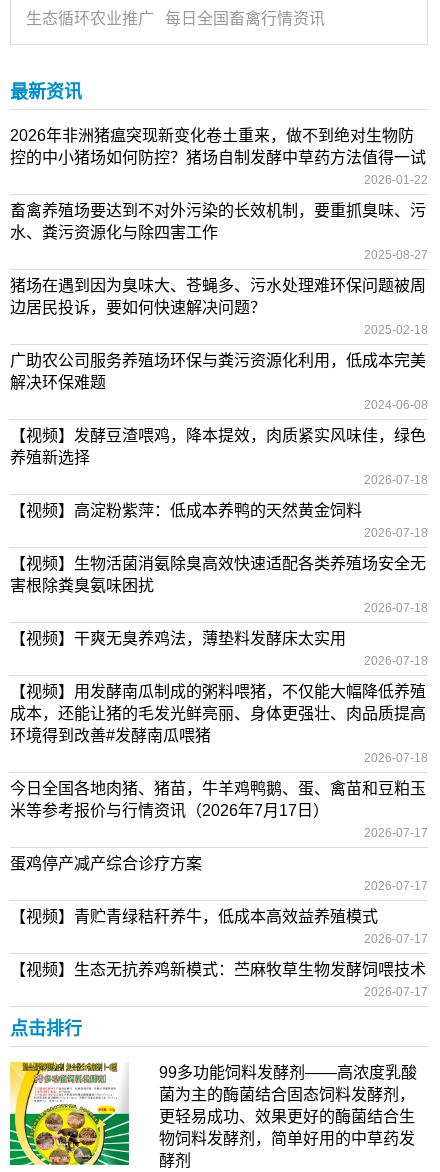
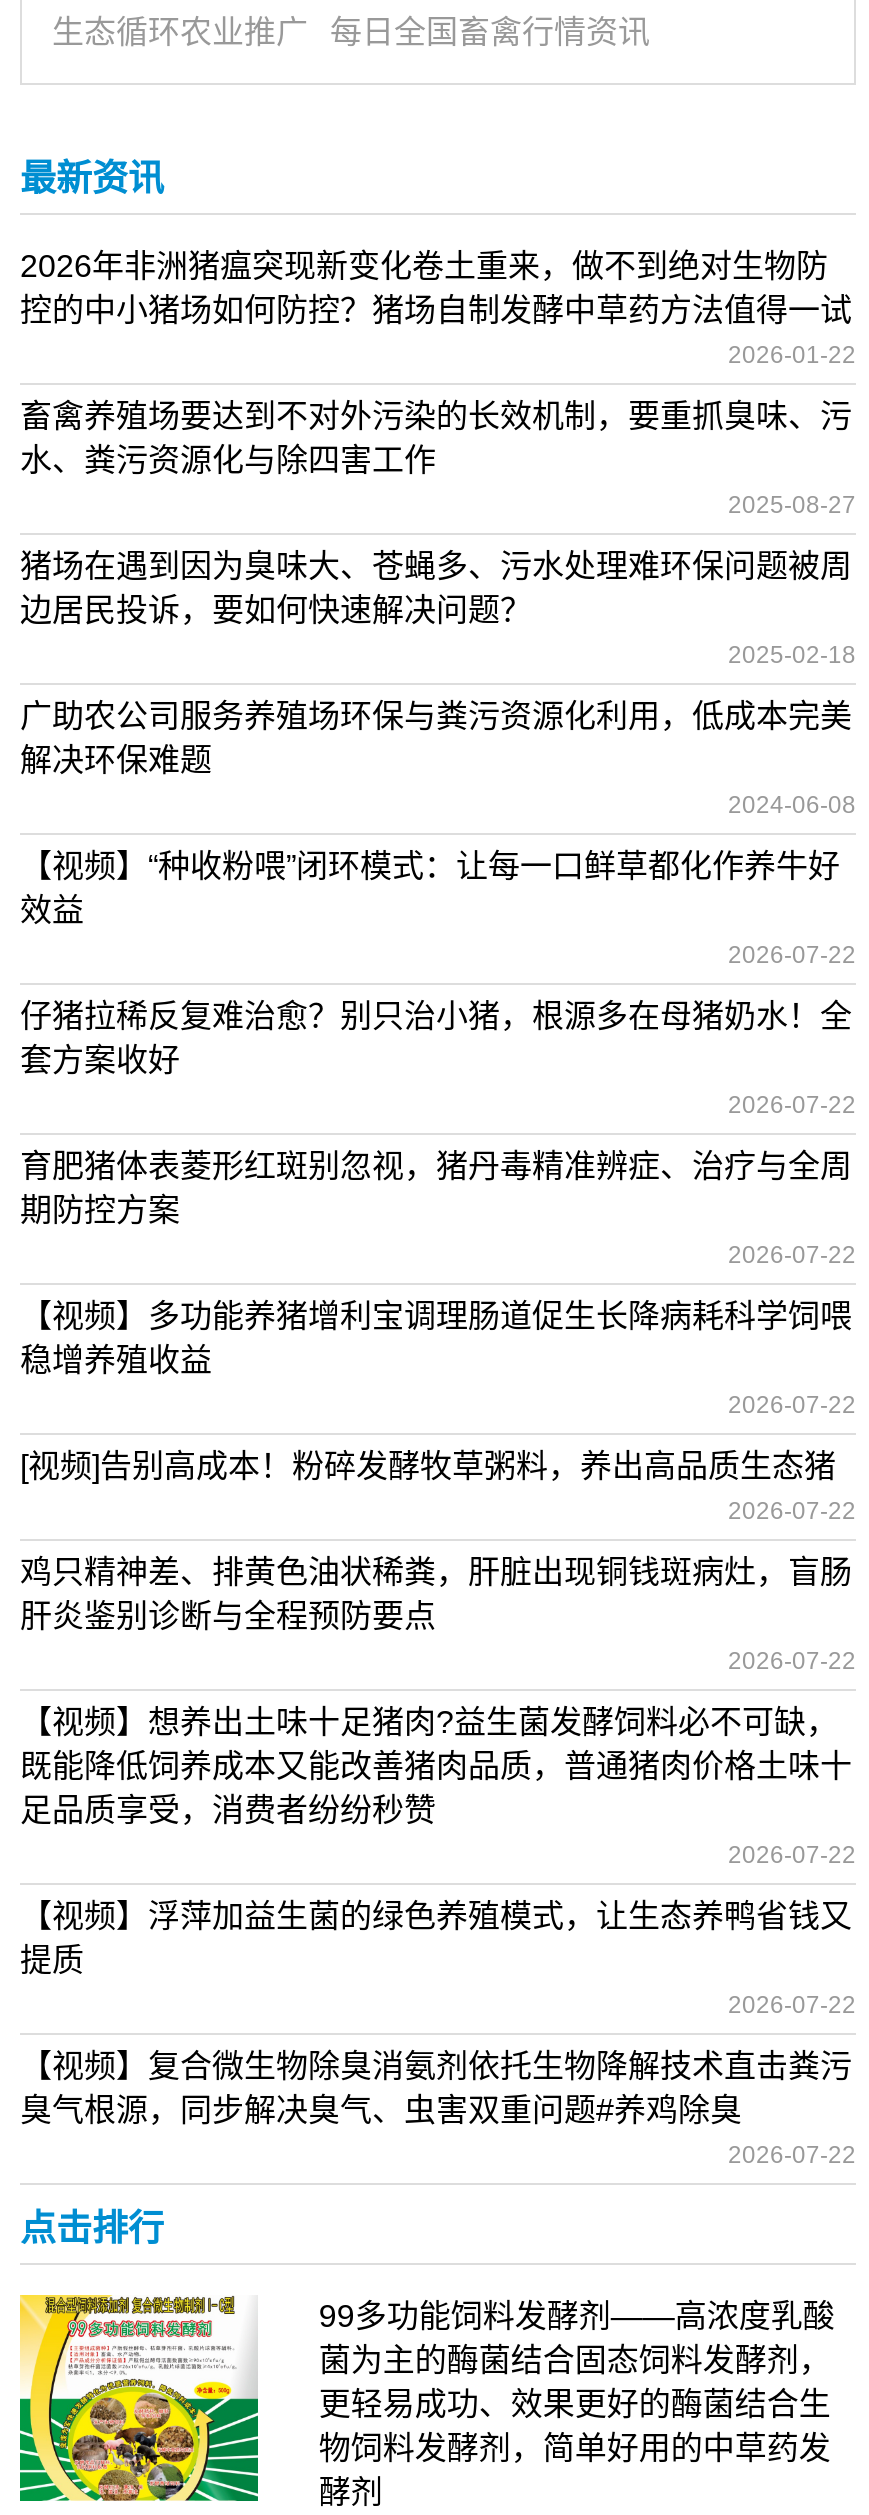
- 【视频】发酵豆渣喂鸡，降本提效，肉质紧实风味佳，绿色
- 养殖新选择
- 2026-07-18
+ 【视频】“种收粉喂”闭环模式：让每一口鲜草都化作养牛好
+ 效益
+ 2026-07-22

- 【视频】高淀粉紫萍：低成本养鸭的天然黄金饲料
- 2026-07-18
+ 仔猪拉稀反复难治愈？别只治小猪，根源多在母猪奶水！全
+ 套方案收好
+ 2026-07-22

- 【视频】生物活菌消氨除臭高效快速适配各类养殖场安全无
- 害根除粪臭氨味困扰
- 2026-07-18
+ 育肥猪体表菱形红斑别忽视，猪丹毒精准辨症、治疗与全周
+ 期防控方案
+ 2026-07-22

- 【视频】干爽无臭养鸡法，薄垫料发酵床太实用
- 2026-07-18
+ 【视频】多功能养猪增利宝调理肠道促生长降病耗科学饲喂
+ 稳增养殖收益
+ 2026-07-22

- 【视频】用发酵南瓜制成的粥料喂猪，不仅能大幅降低养殖
- 成本，还能让猪的毛发光鲜亮丽、身体更强壮、肉品质提高
- 环境得到改善#发酵南瓜喂猪
- 2026-07-18
+ [视频]告别高成本！粉碎发酵牧草粥料，养出高品质生态猪
+ 2026-07-22

- 今日全国各地肉猪、猪苗，牛羊鸡鸭鹅、蛋、禽苗和豆粕玉
- 米等参考报价与行情资讯（2026年7月17日）
- 2026-07-17
+ 鸡只精神差、排黄色油状稀粪，肝脏出现铜钱斑病灶，盲肠
+ 肝炎鉴别诊断与全程预防要点
+ 2026-07-22

- 蛋鸡停产减产综合诊疗方案
- 2026-07-17
+ 【视频】想养出土味十足猪肉?益生菌发酵饲料必不可缺，
+ 既能降低饲养成本又能改善猪肉品质，普通猪肉价格土味十
+ 足品质享受，消费者纷纷秒赞
+ 2026-07-22

- 【视频】青贮青绿秸秆养牛，低成本高效益养殖模式
- 2026-07-17
+ 【视频】浮萍加益生菌的绿色养殖模式，让生态养鸭省钱又
+ 提质
+ 2026-07-22

- 【视频】生态无抗养鸡新模式：苎麻牧草生物发酵饲喂技术
- 2026-07-17
+ 【视频】复合微生物除臭消氨剂依托生物降解技术直击粪污
+ 臭气根源，同步解决臭气、虫害双重问题#养鸡除臭
+ 2026-07-22
